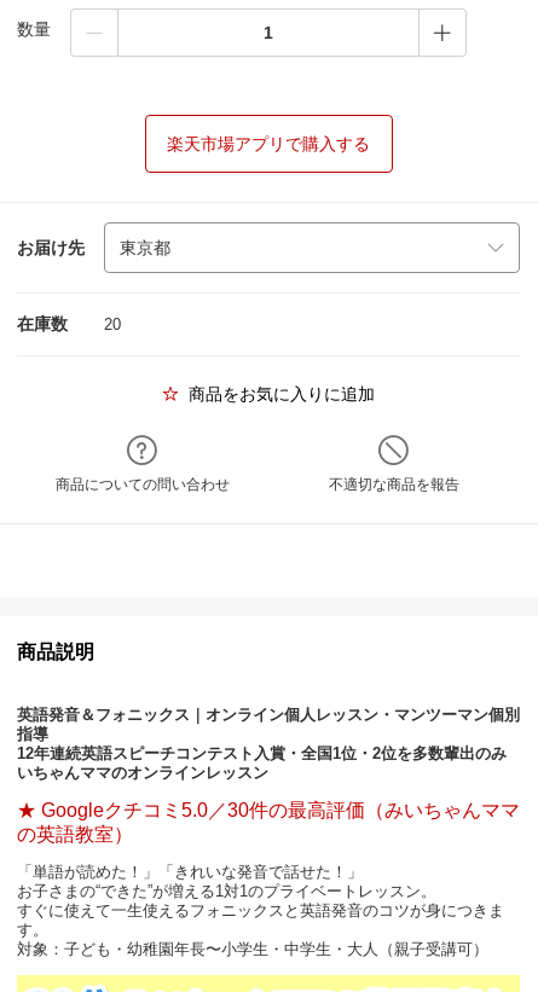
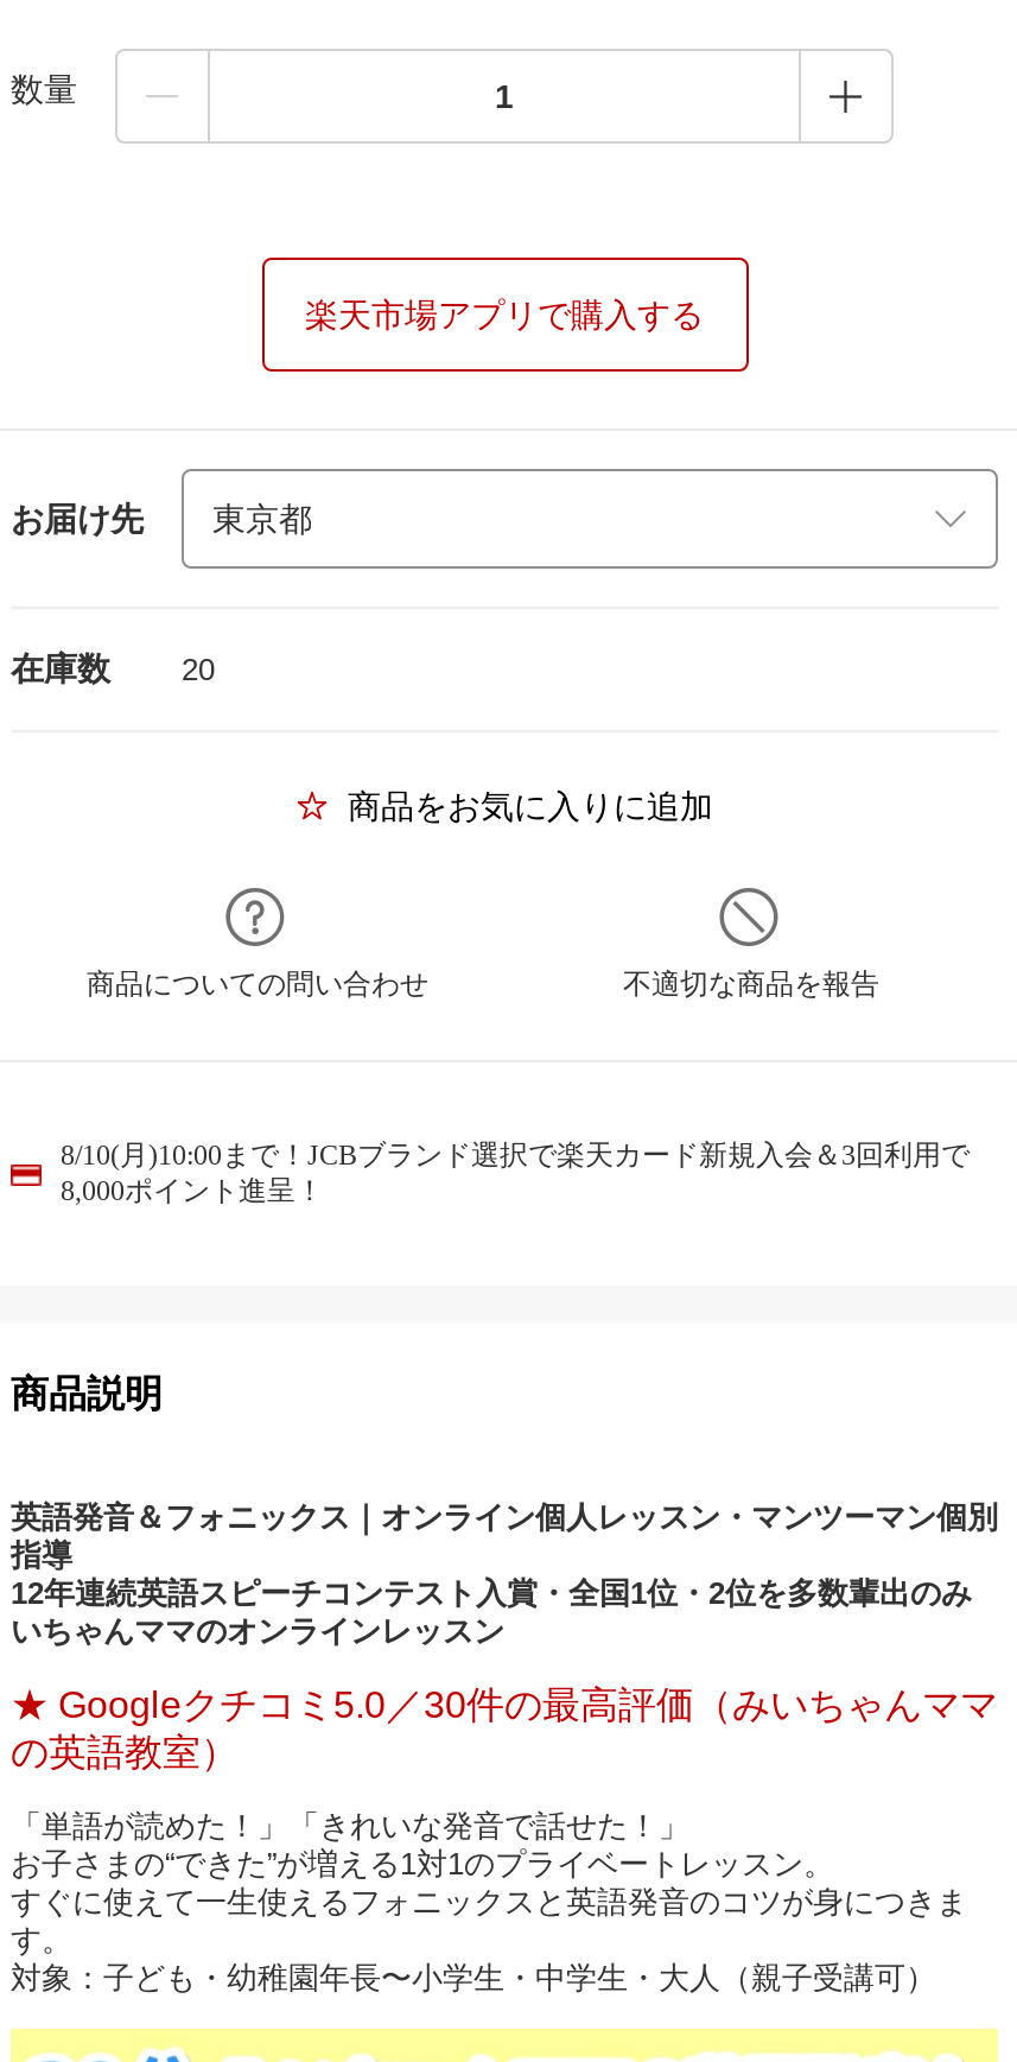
+ 8/10(月)10:00まで！JCBブランド選択で楽天カード新規入会＆3回利用で
+ 8,000ポイント進呈！
